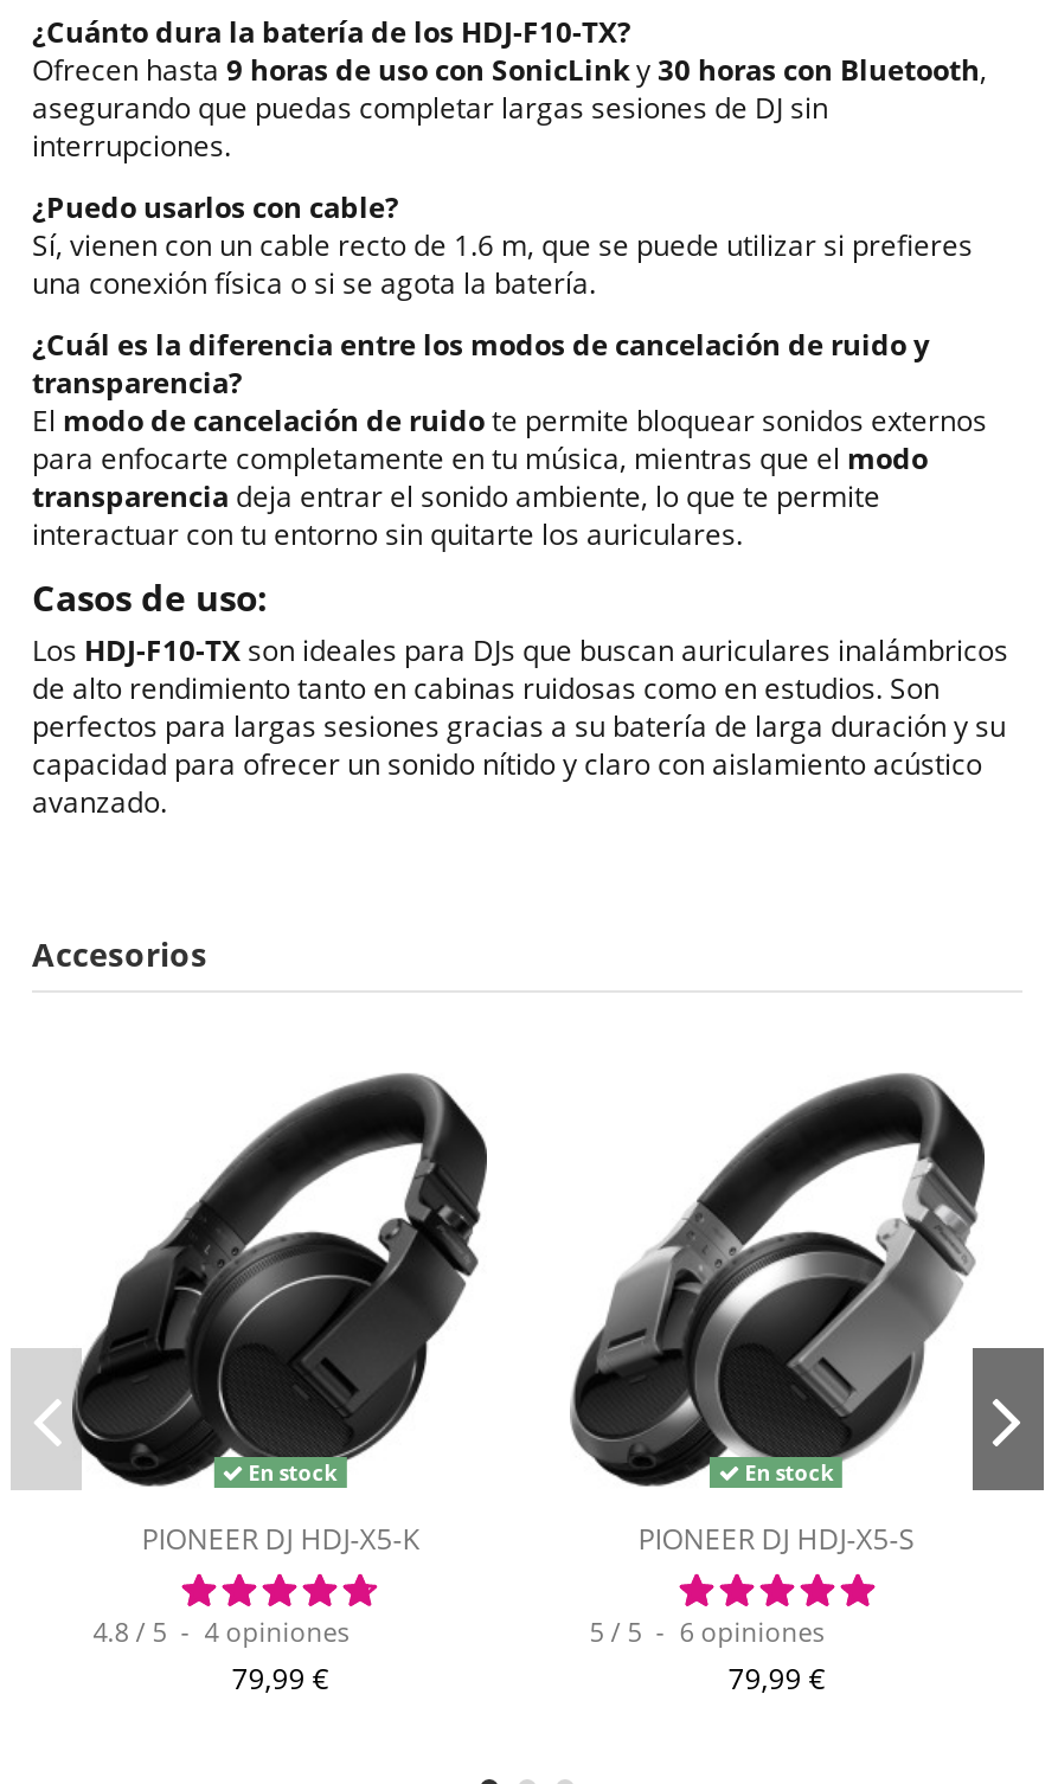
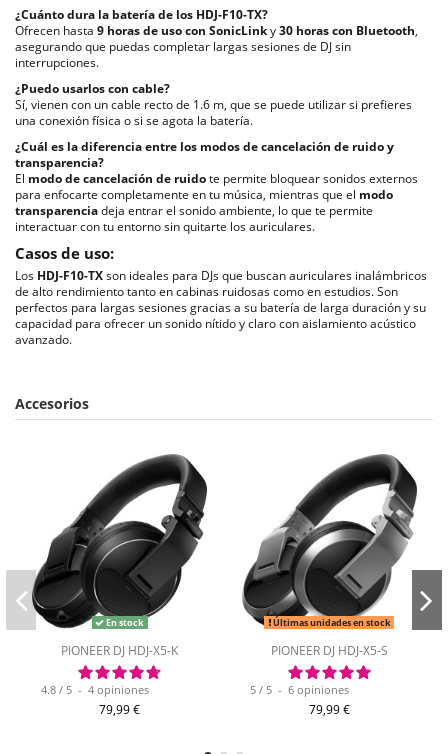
- En stock
+ Últimas unidades en stock
